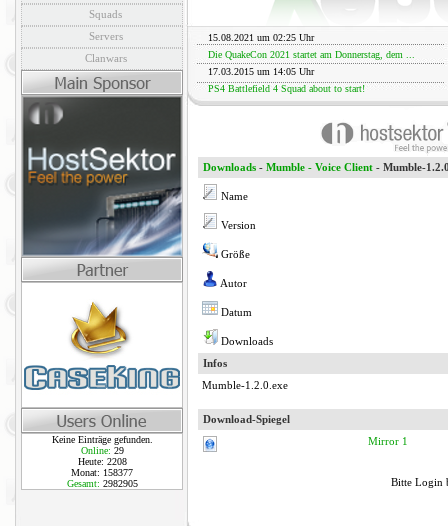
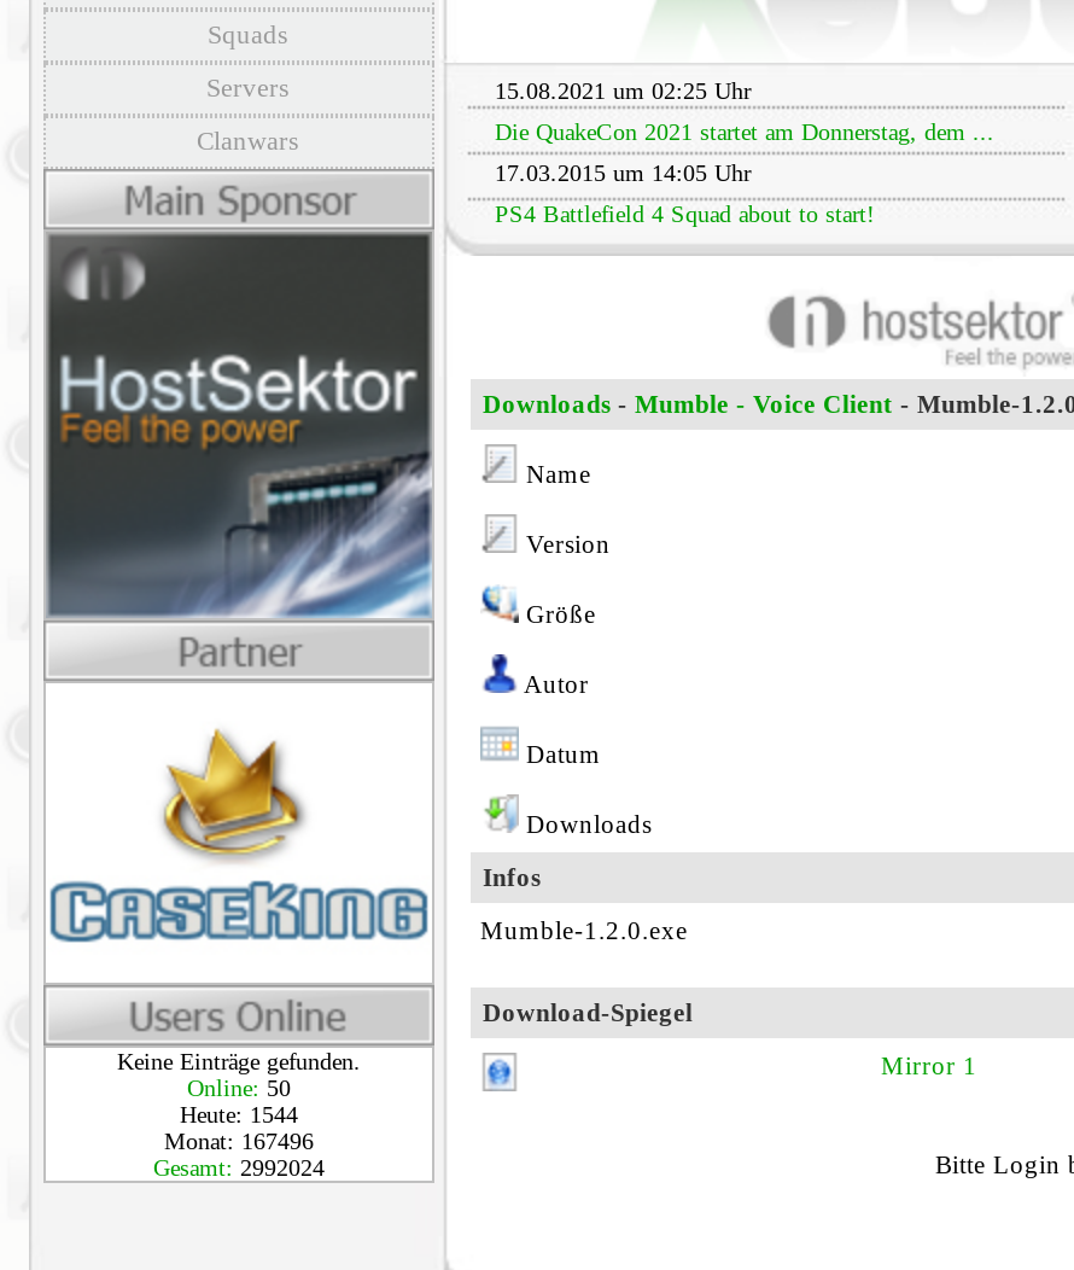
- Online: 29
+ Online: 50

- Heute: 2208
+ Heute: 1544

- Monat: 158377
+ Monat: 167496

- Gesamt: 2982905
+ Gesamt: 2992024
